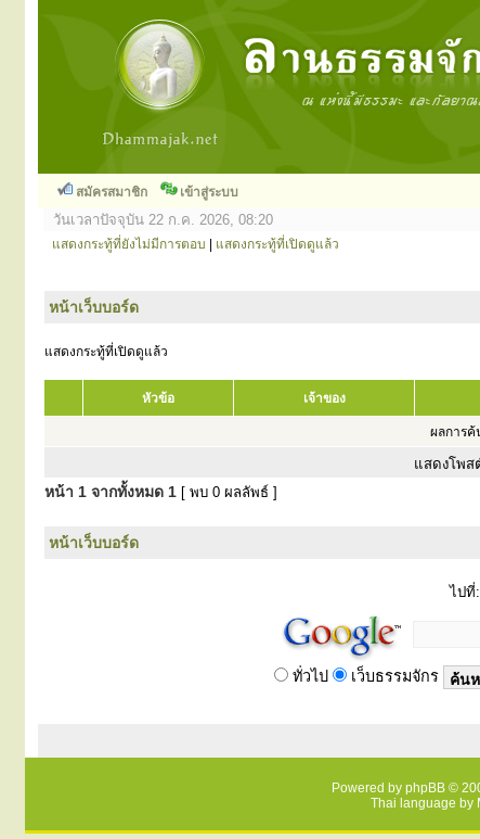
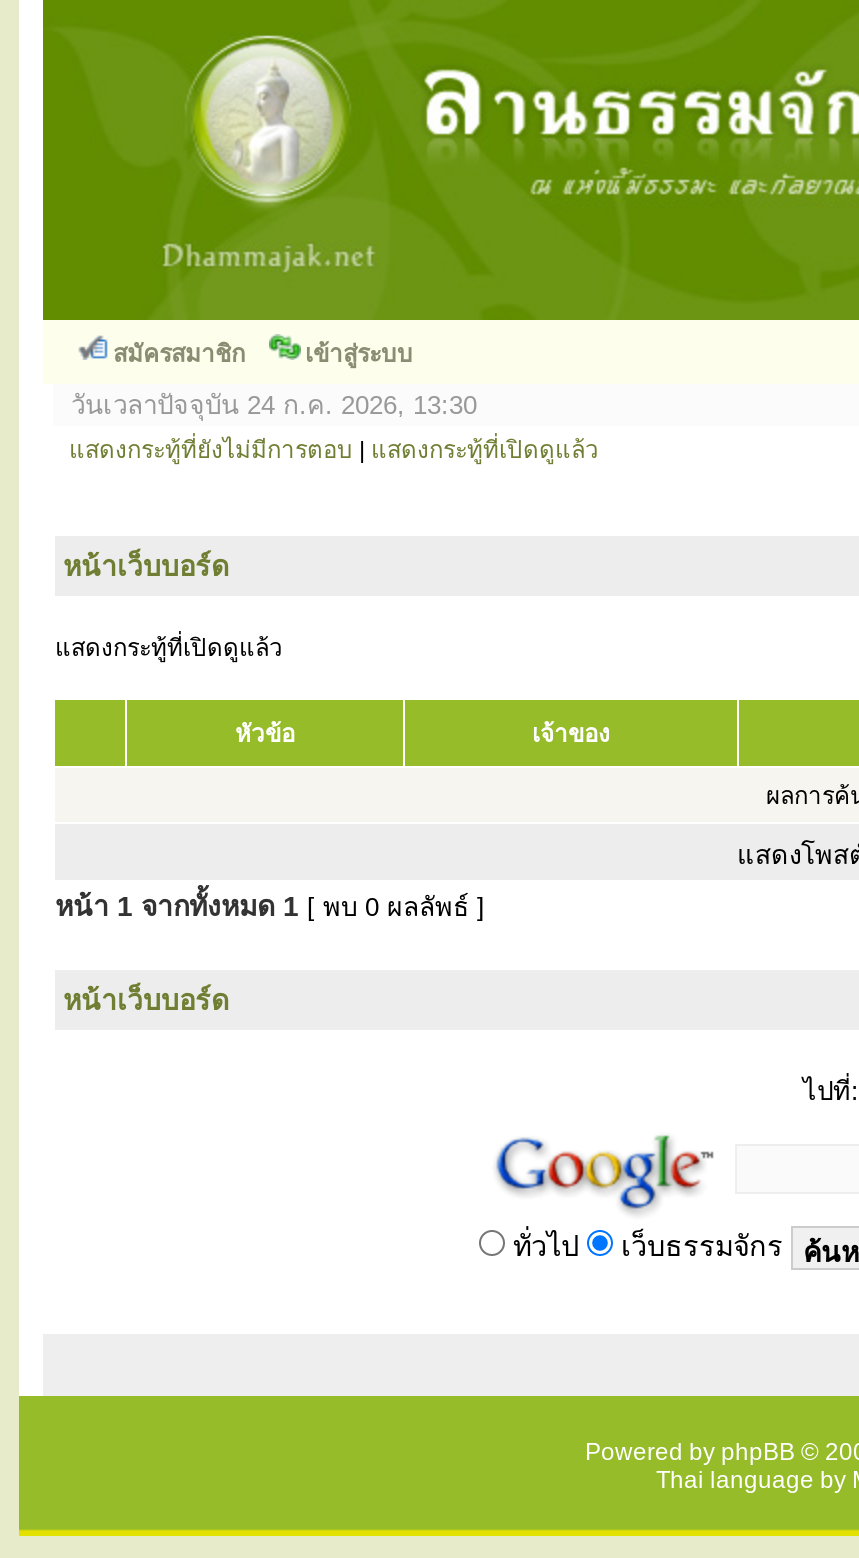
- วันเวลาปัจจุบัน 22 ก.ค. 2026, 08:20
+ วันเวลาปัจจุบัน 24 ก.ค. 2026, 13:30
